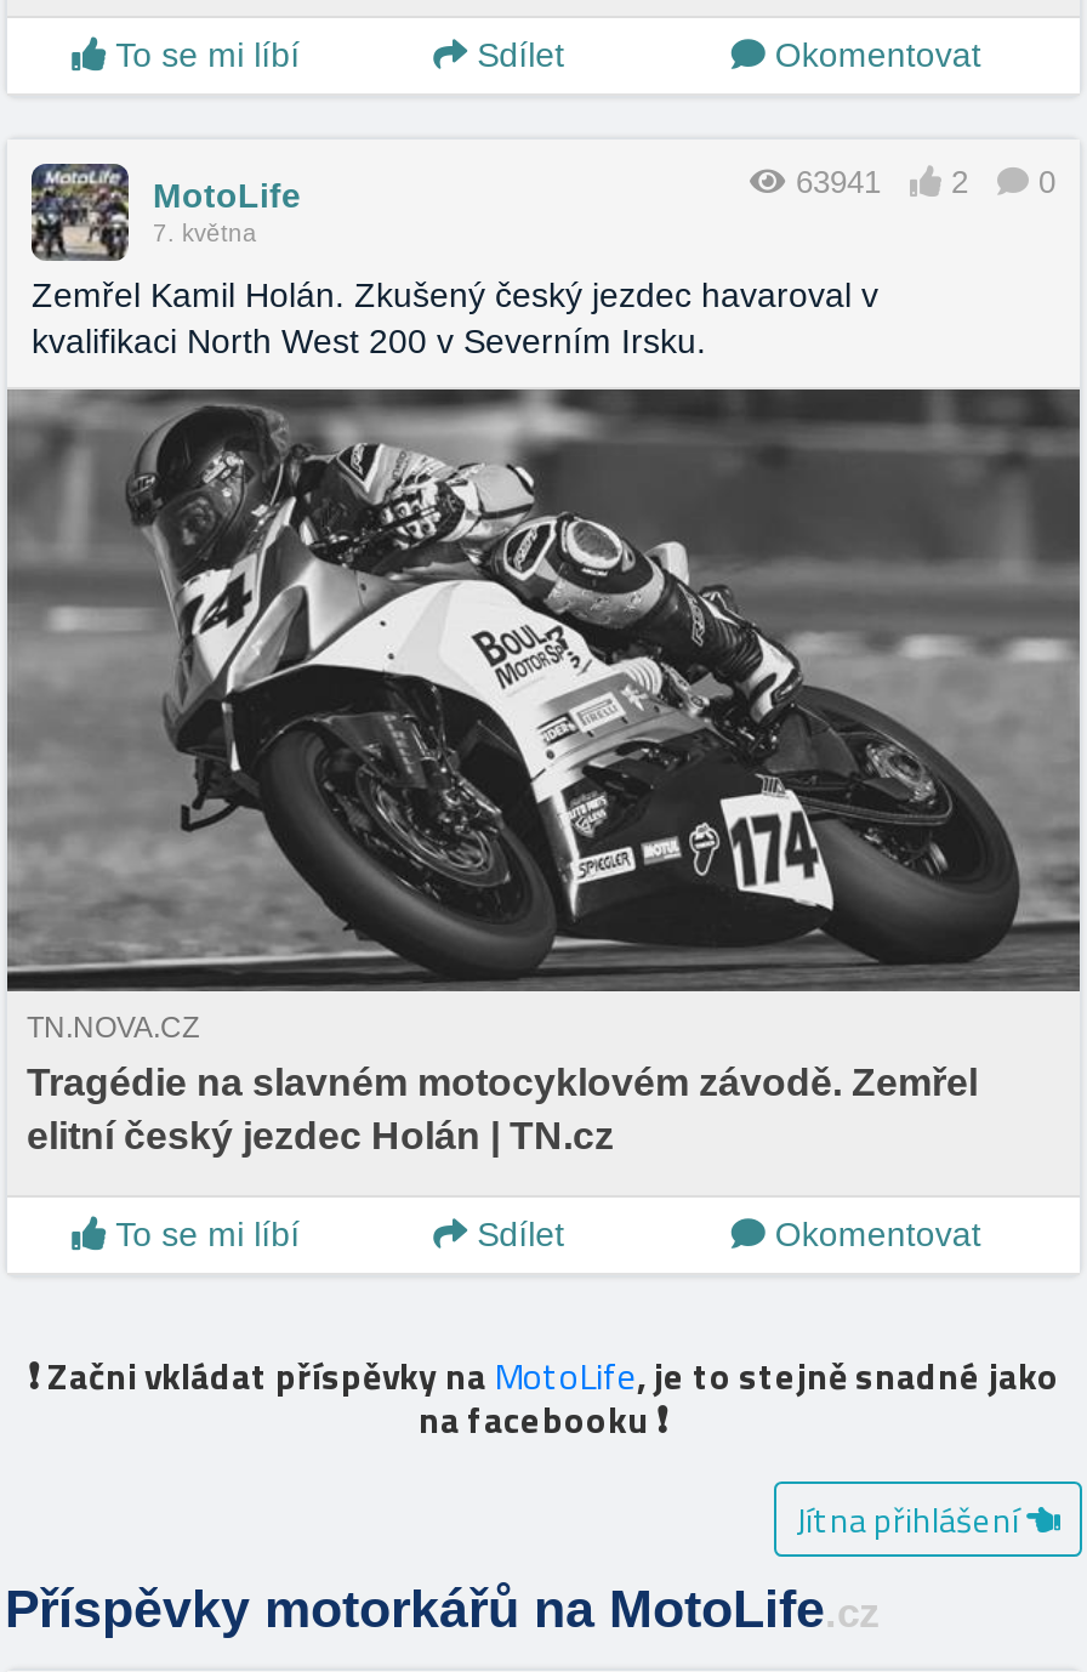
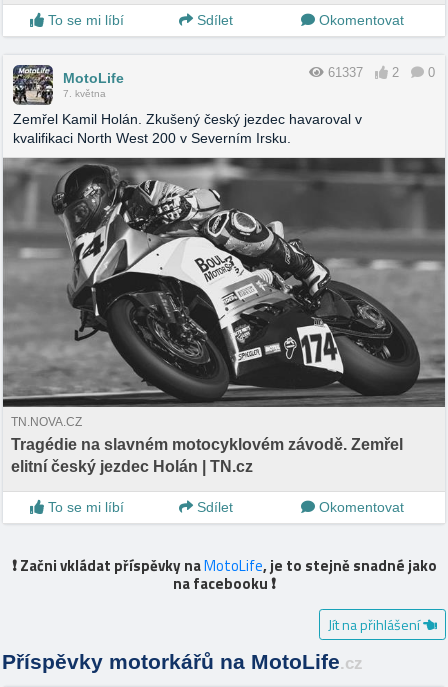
- 63941 2 0
+ 61337 2 0
